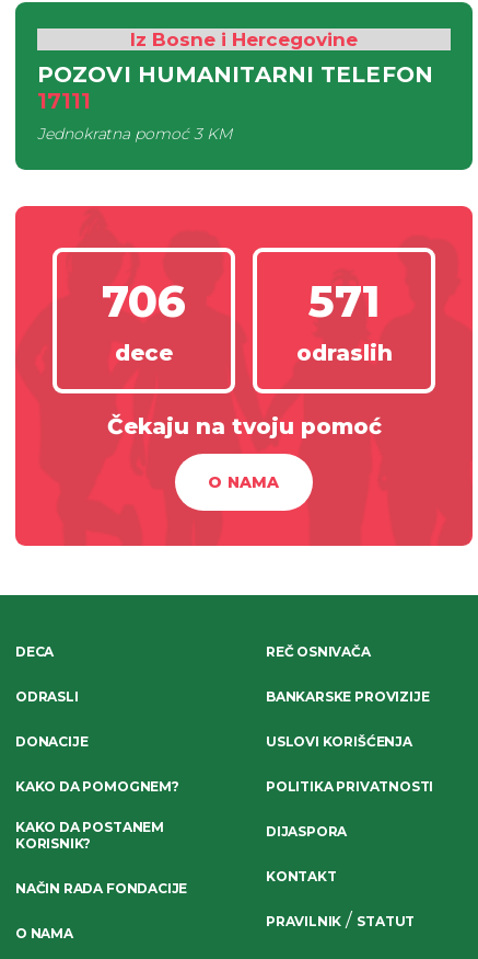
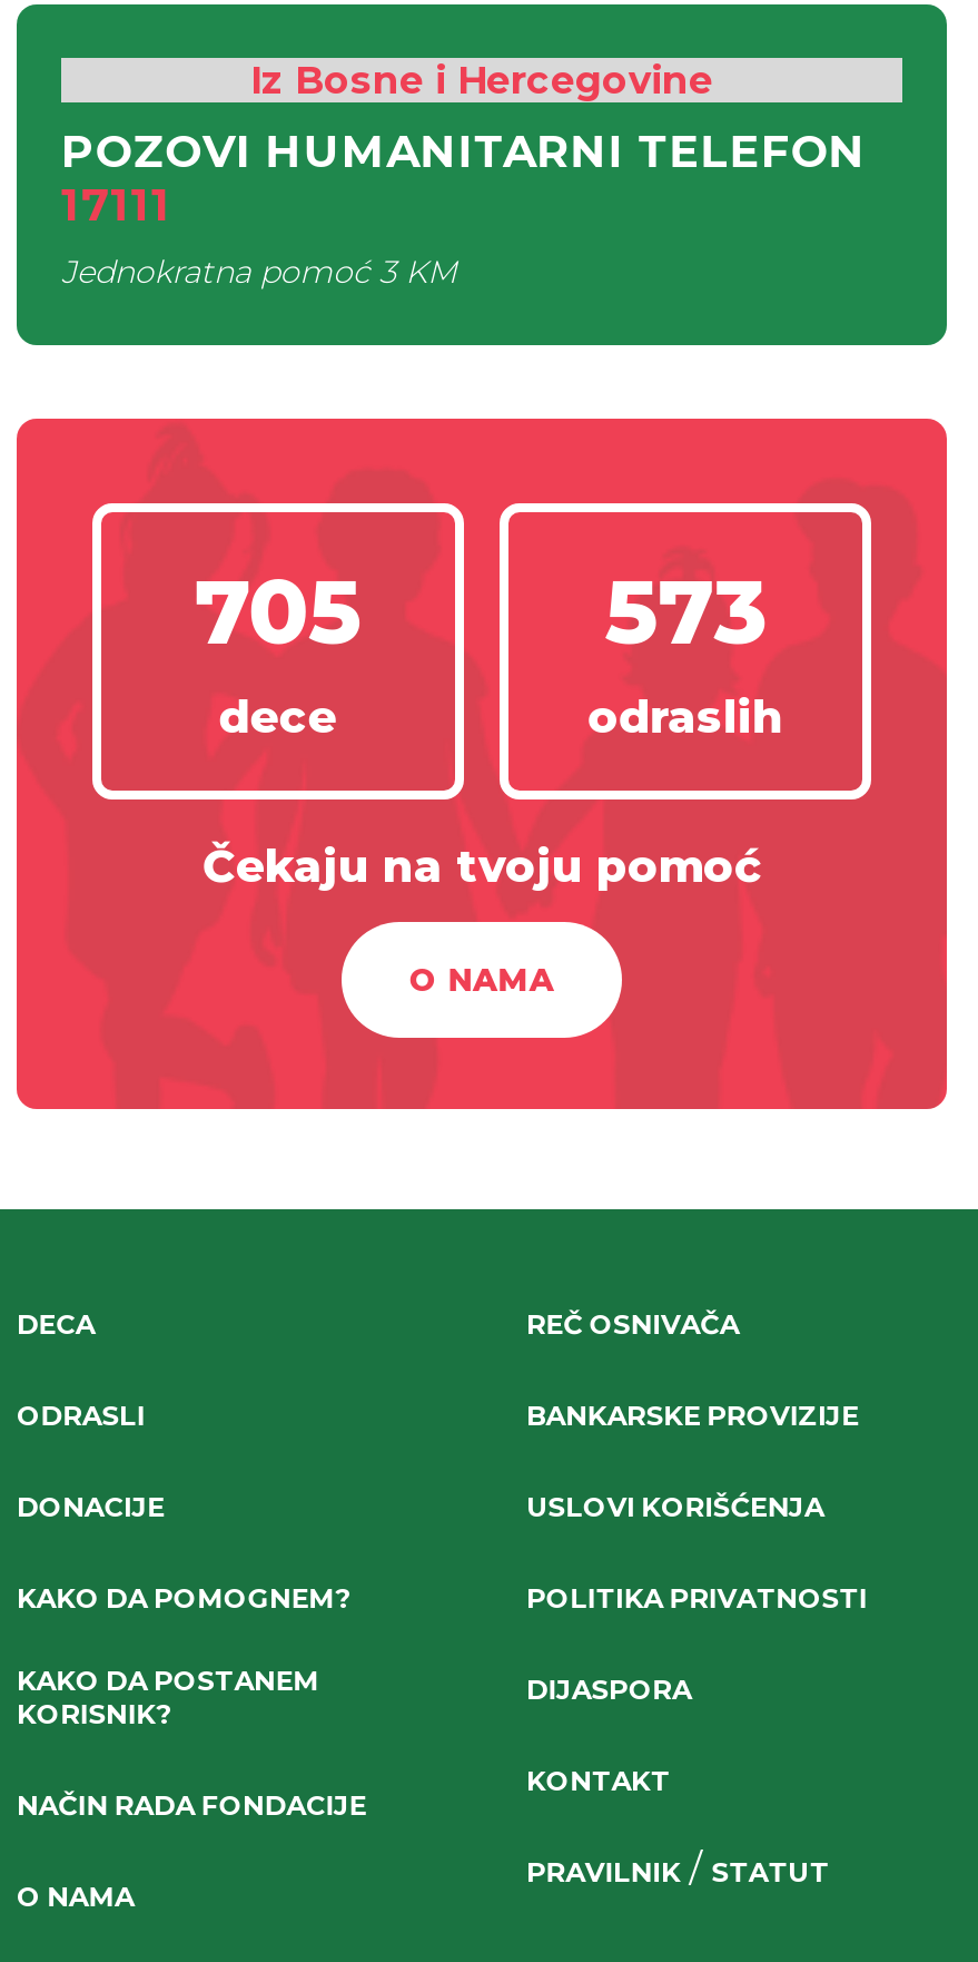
- 706
+ 705

- 571
+ 573
